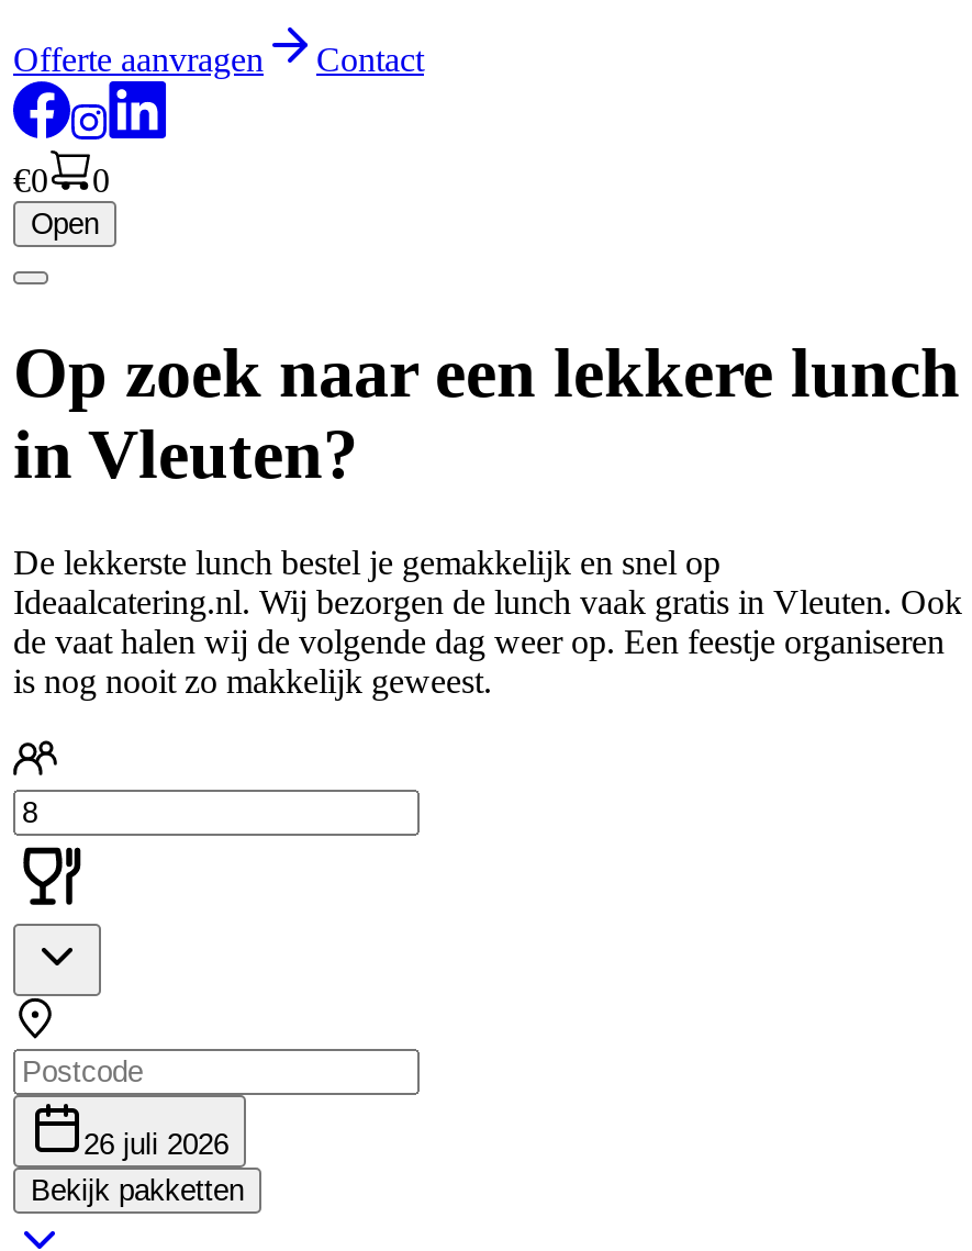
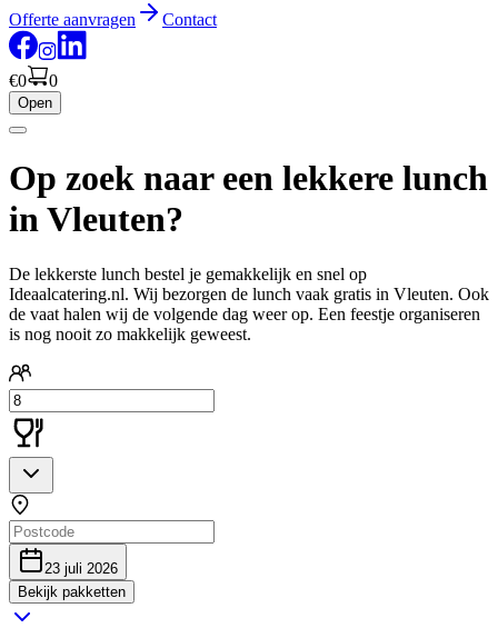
- 26 juli 2026
+ 23 juli 2026
